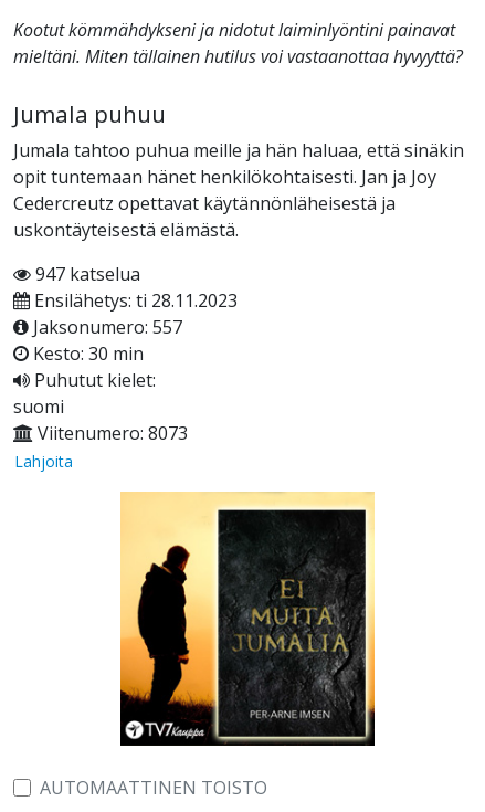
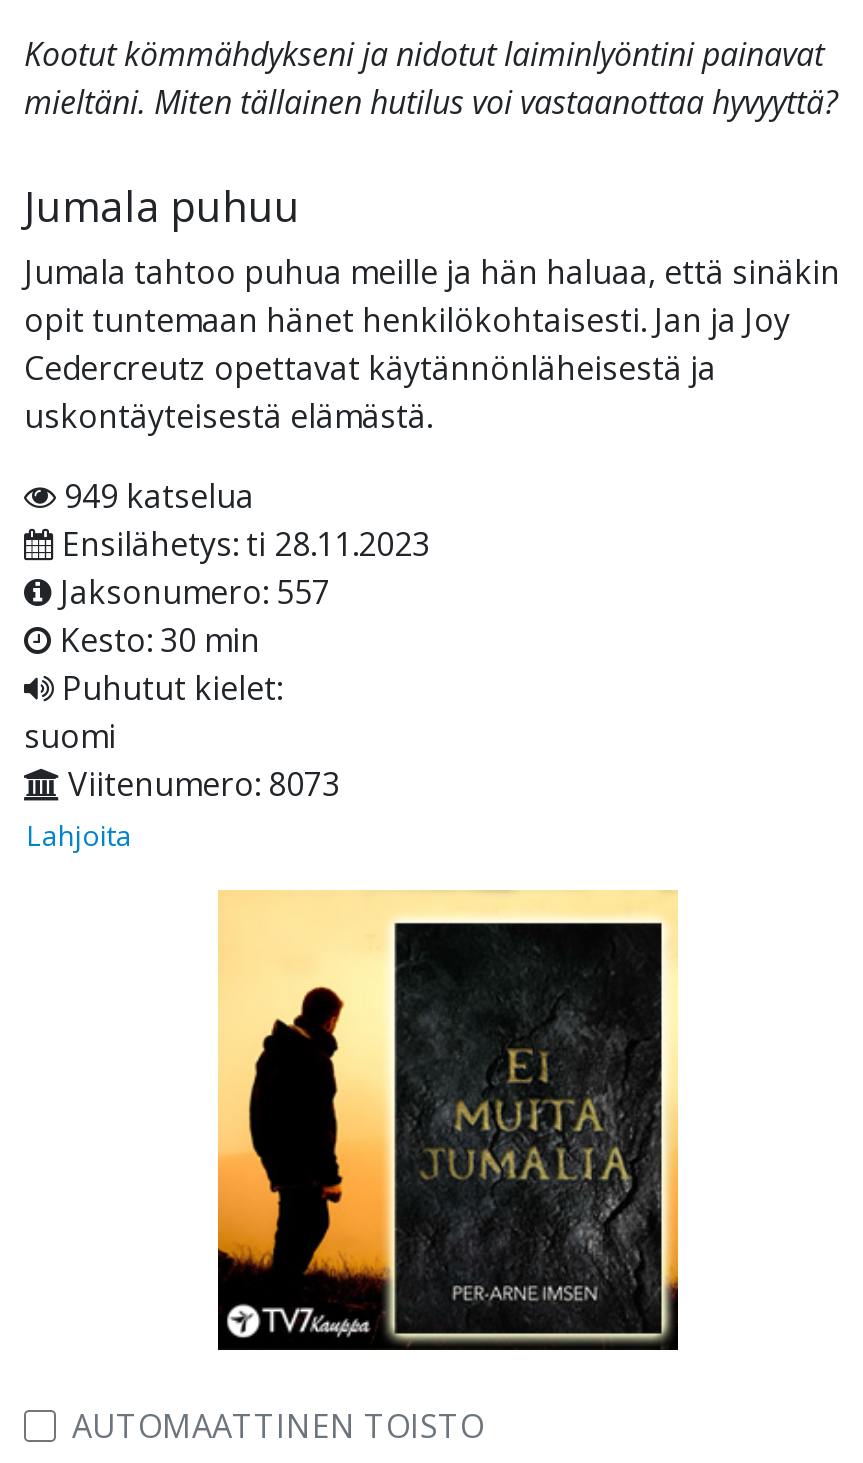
- 947 katselua
+ 949 katselua
